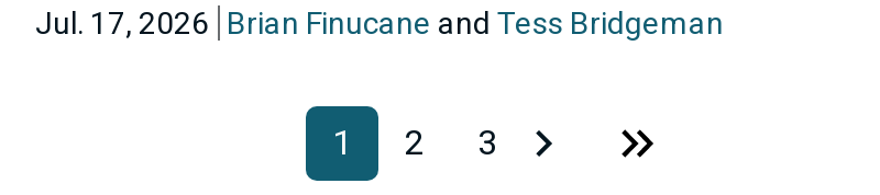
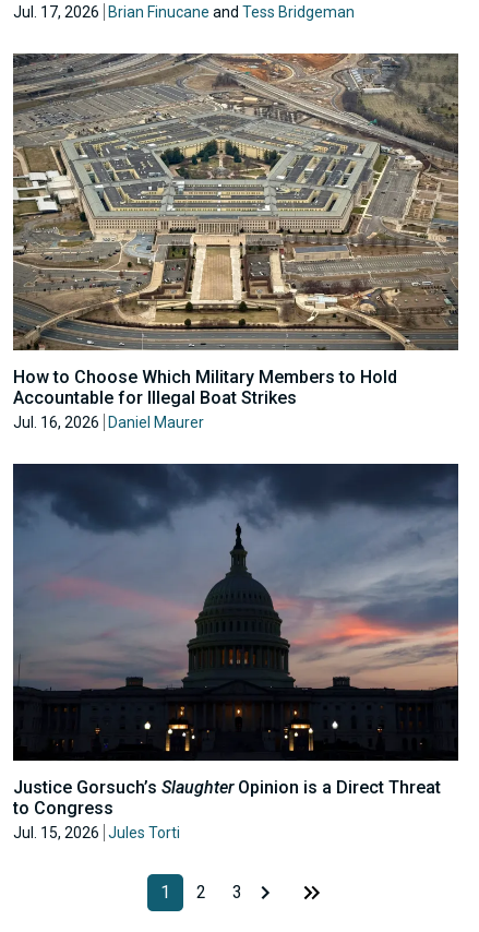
+ [image]
+ How to Choose Which Military Members to Hold
+ Accountable for Illegal Boat Strikes
+ Jul. 16, 2026 Daniel Maurer

+ [image]
+ Justice Gorsuch’s Slaughter Opinion is a Direct Threat
+ to Congress
+ Jul. 15, 2026 Jules Torti
